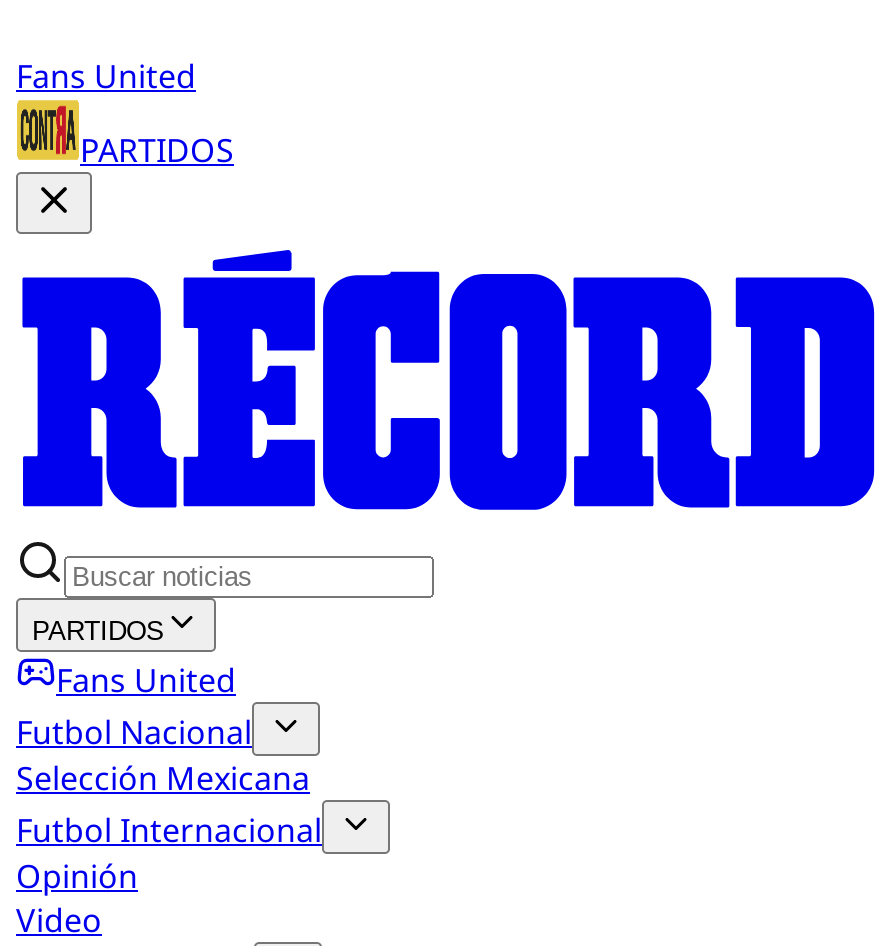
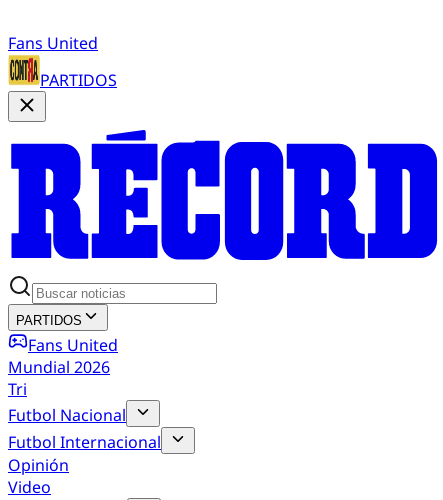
+ Mundial 2026
+ Tri

moved down: Futbol Nacional

- Selección Mexicana
